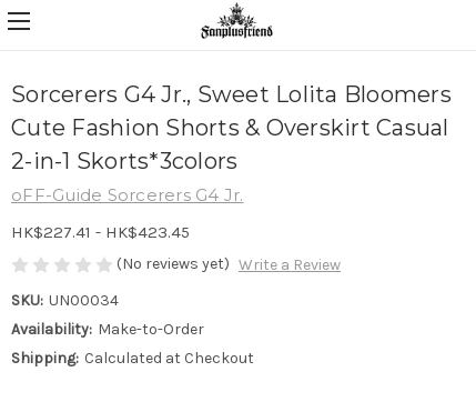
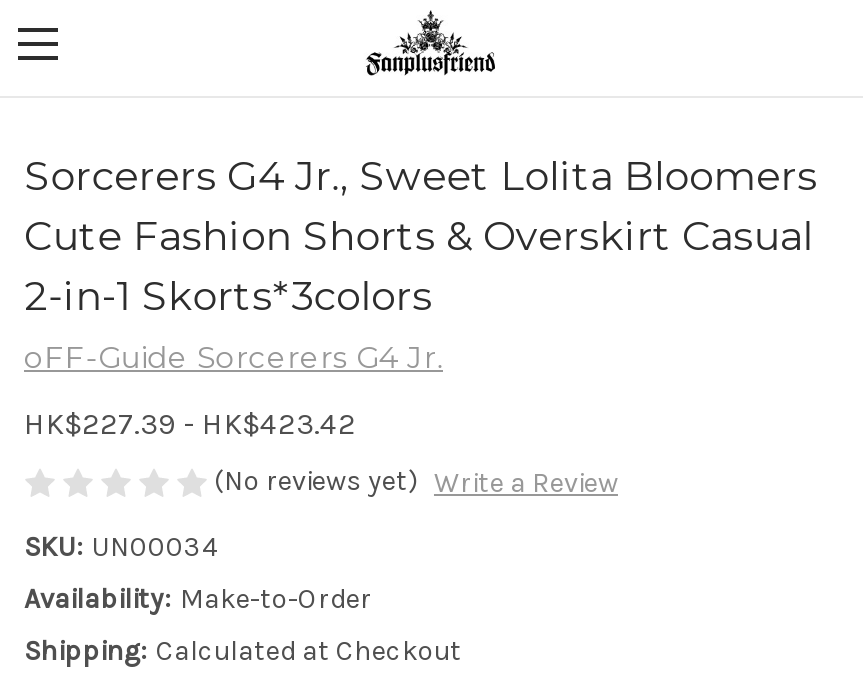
- HK$227.41 - HK$423.45
+ HK$227.39 - HK$423.42
